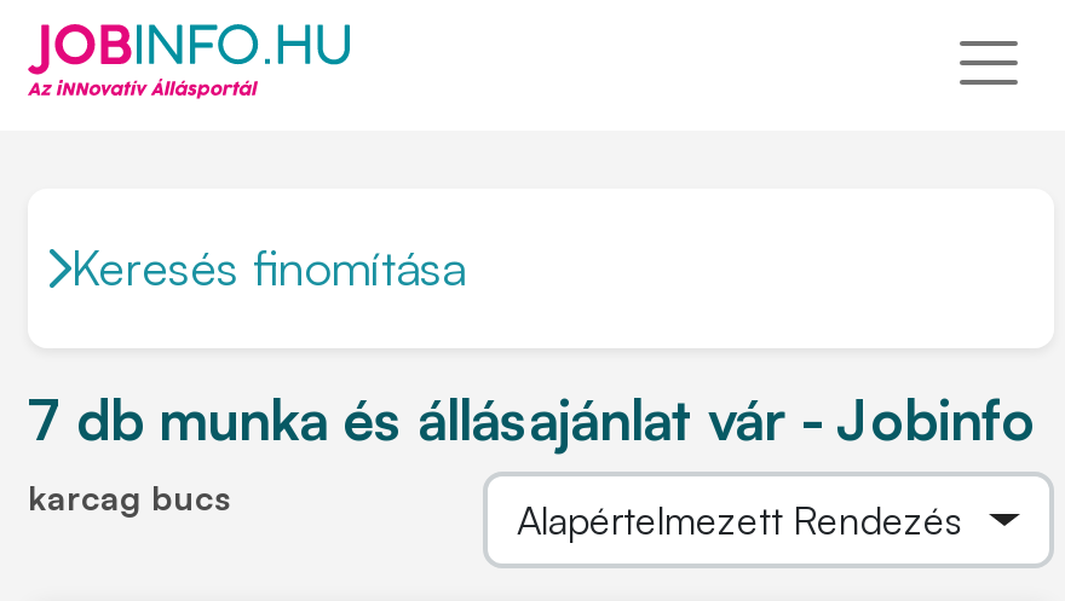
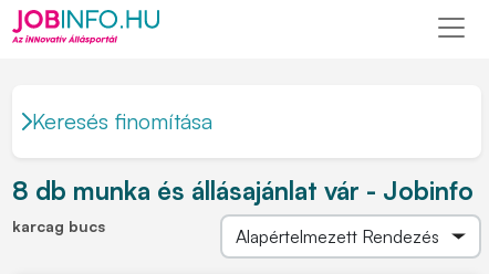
- 7 db munka és állásajánlat vár - Jobinfo
+ 8 db munka és állásajánlat vár - Jobinfo
